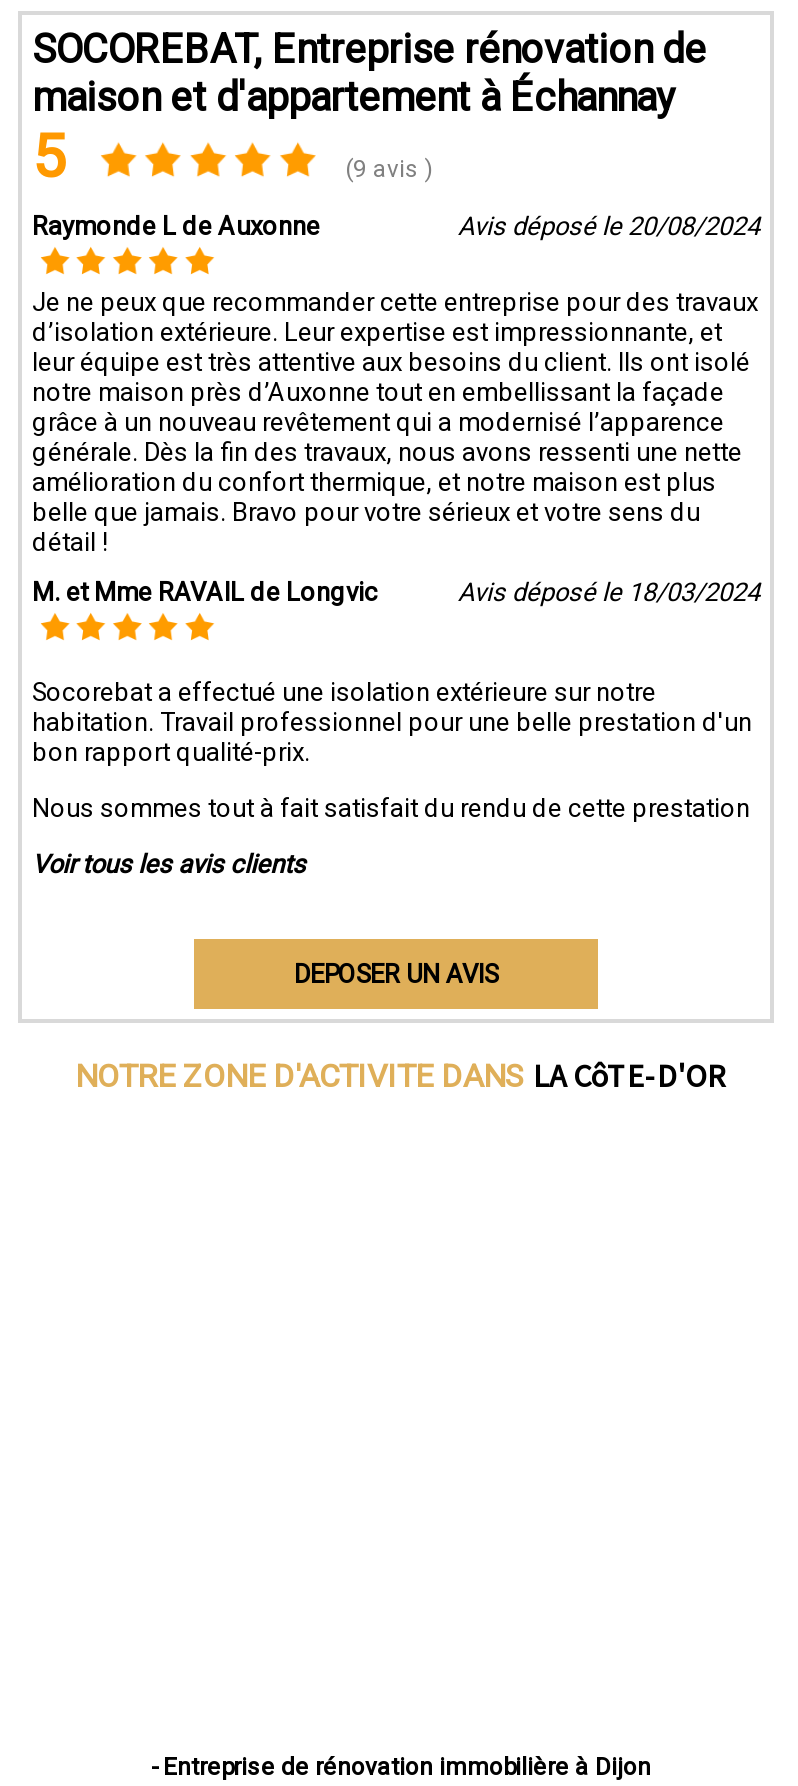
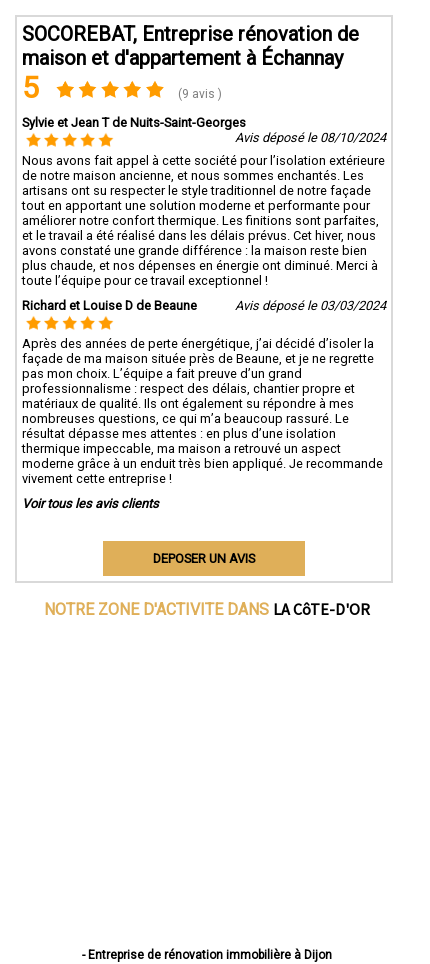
- Raymonde L de Auxonne
- Avis déposé le 20/08/2024
- Je ne peux que recommander cette entreprise pour des travaux
- d’isolation extérieure. Leur expertise est impressionnante, et
- leur équipe est très attentive aux besoins du client. Ils ont isolé
- notre maison près d’Auxonne tout en embellissant la façade
- grâce à un nouveau revêtement qui a modernisé l’apparence
- générale. Dès la fin des travaux, nous avons ressenti une nette
- amélioration du confort thermique, et notre maison est plus
- belle que jamais. Bravo pour votre sérieux et votre sens du
- détail !
- M. et Mme RAVAIL de Longvic
- Avis déposé le 18/03/2024
- Socorebat a effectué une isolation extérieure sur notre
- habitation. Travail professionnel pour une belle prestation d'un
- bon rapport qualité-prix.
- Nous sommes tout à fait satisfait du rendu de cette prestation
+ Sylvie et Jean T de Nuits-Saint-Georges
+ Avis déposé le 08/10/2024
+ Nous avons fait appel à cette société pour l’isolation extérieure
+ de notre maison ancienne, et nous sommes enchantés. Les
+ artisans ont su respecter le style traditionnel de notre façade
+ tout en apportant une solution moderne et performante pour
+ améliorer notre confort thermique. Les finitions sont parfaites,
+ et le travail a été réalisé dans les délais prévus. Cet hiver, nous
+ avons constaté une grande différence : la maison reste bien
+ plus chaude, et nos dépenses en énergie ont diminué. Merci à
+ toute l’équipe pour ce travail exceptionnel !
+ Richard et Louise D de Beaune
+ Avis déposé le 03/03/2024
+ Après des années de perte énergétique, j’ai décidé d’isoler la
+ façade de ma maison située près de Beaune, et je ne regrette
+ pas mon choix. L’équipe a fait preuve d’un grand
+ professionnalisme : respect des délais, chantier propre et
+ matériaux de qualité. Ils ont également su répondre à mes
+ nombreuses questions, ce qui m’a beaucoup rassuré. Le
+ résultat dépasse mes attentes : en plus d’une isolation
+ thermique impeccable, ma maison a retrouvé un aspect
+ moderne grâce à un enduit très bien appliqué. Je recommande
+ vivement cette entreprise !
